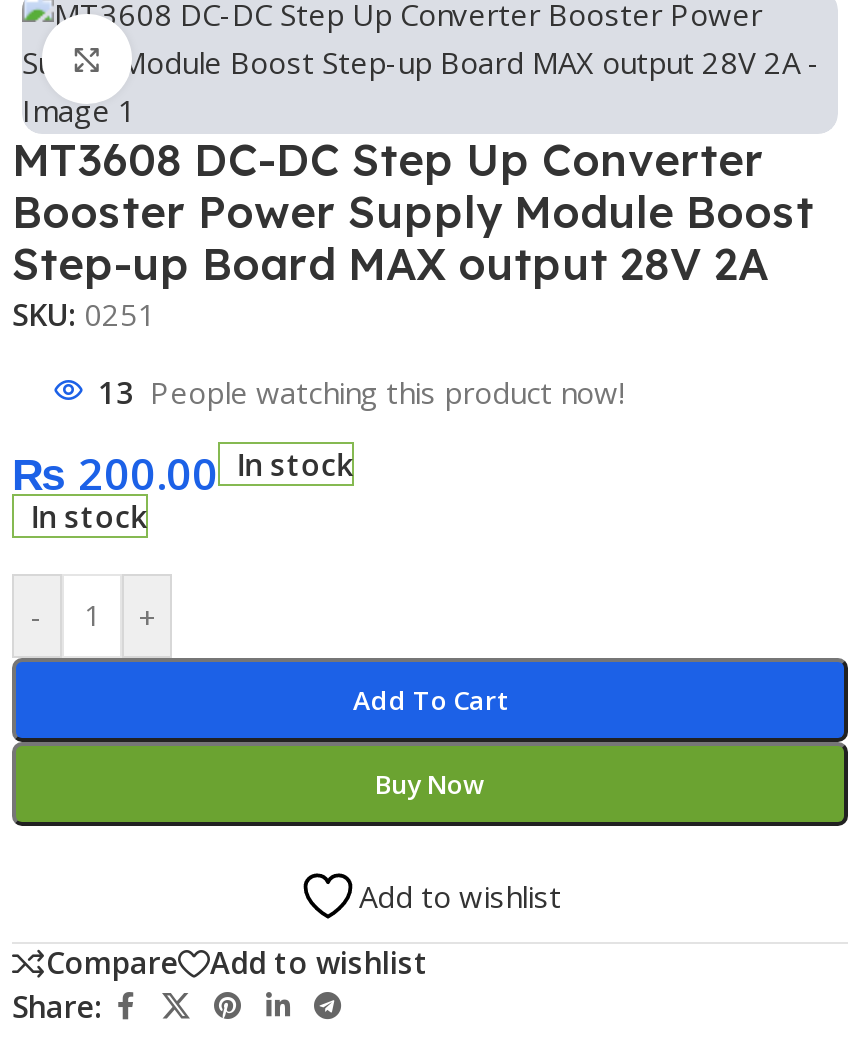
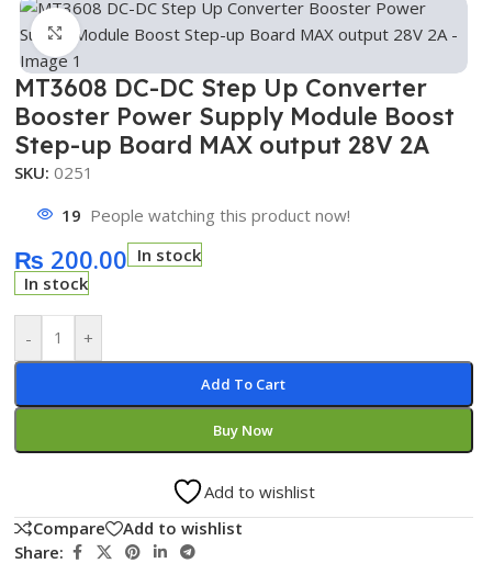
- 13 People watching this product now!
+ 19 People watching this product now!
